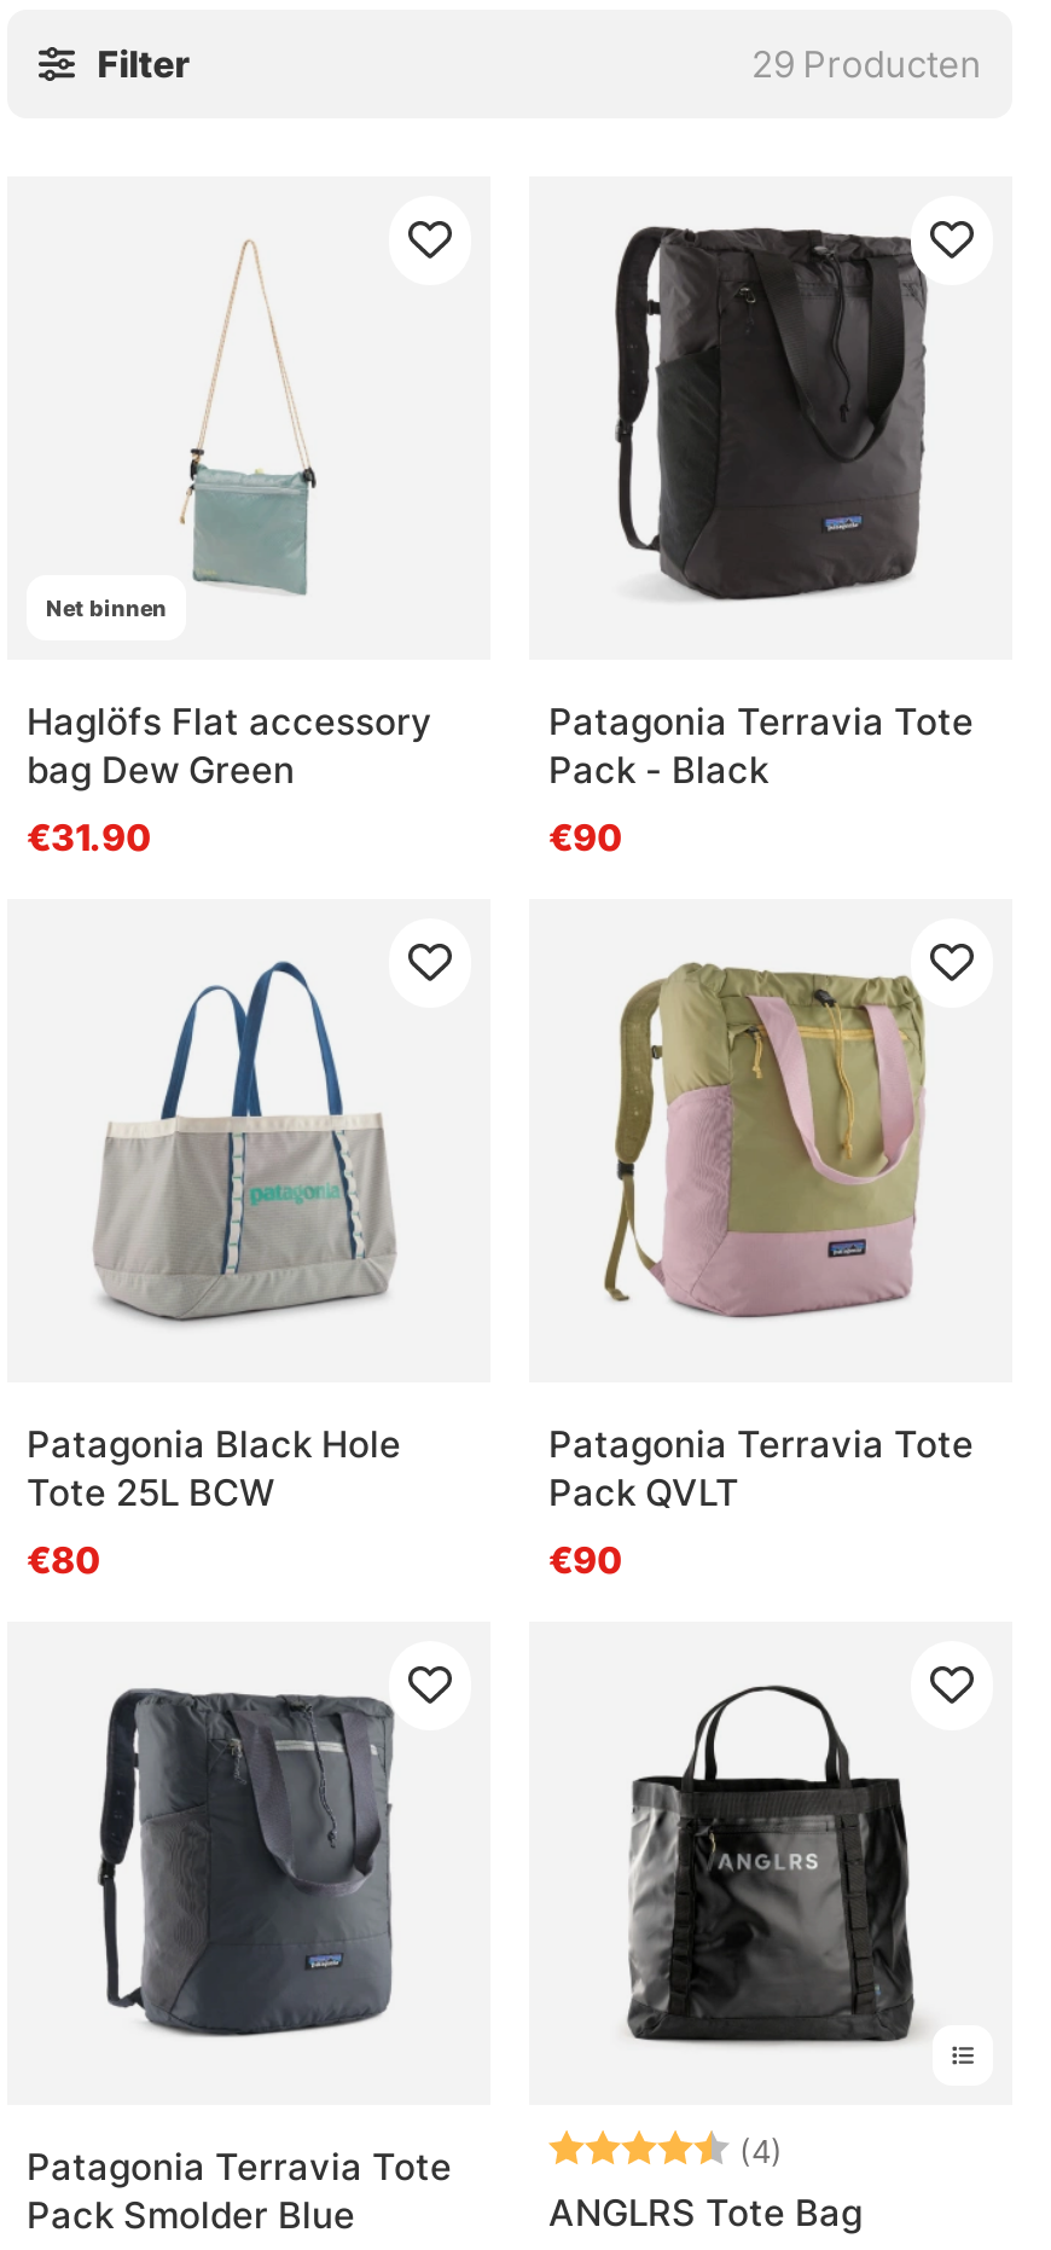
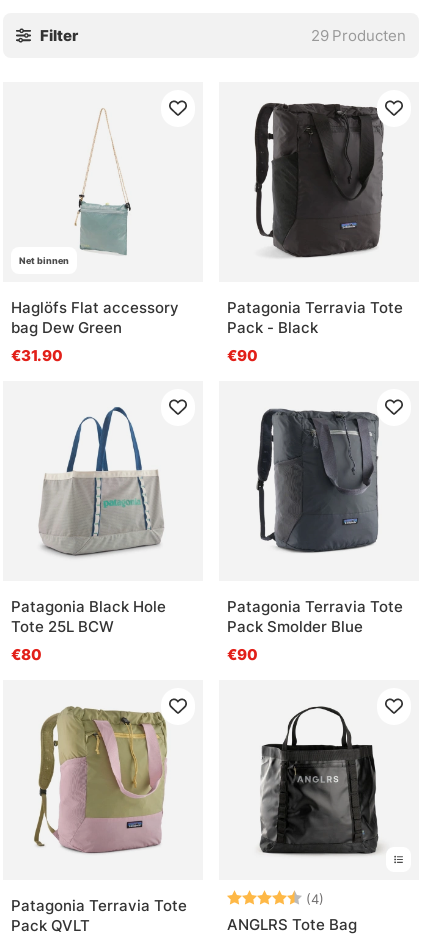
moved down: [image]

moved down: Pack QVLT

moved up: [image]

moved up: Pack Smolder Blue
